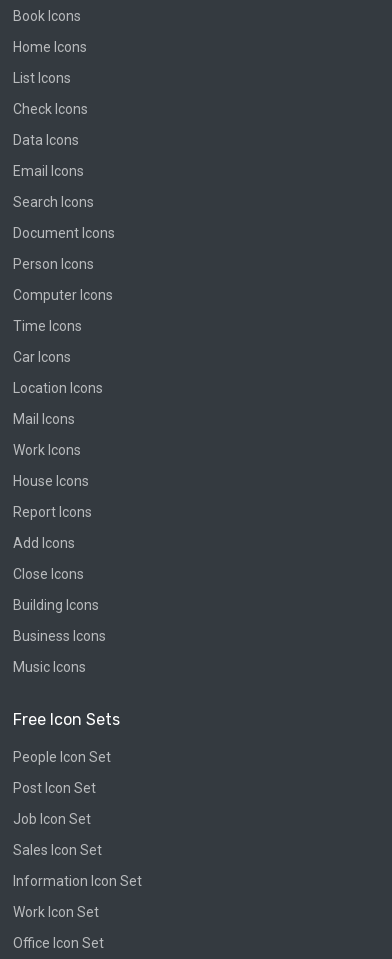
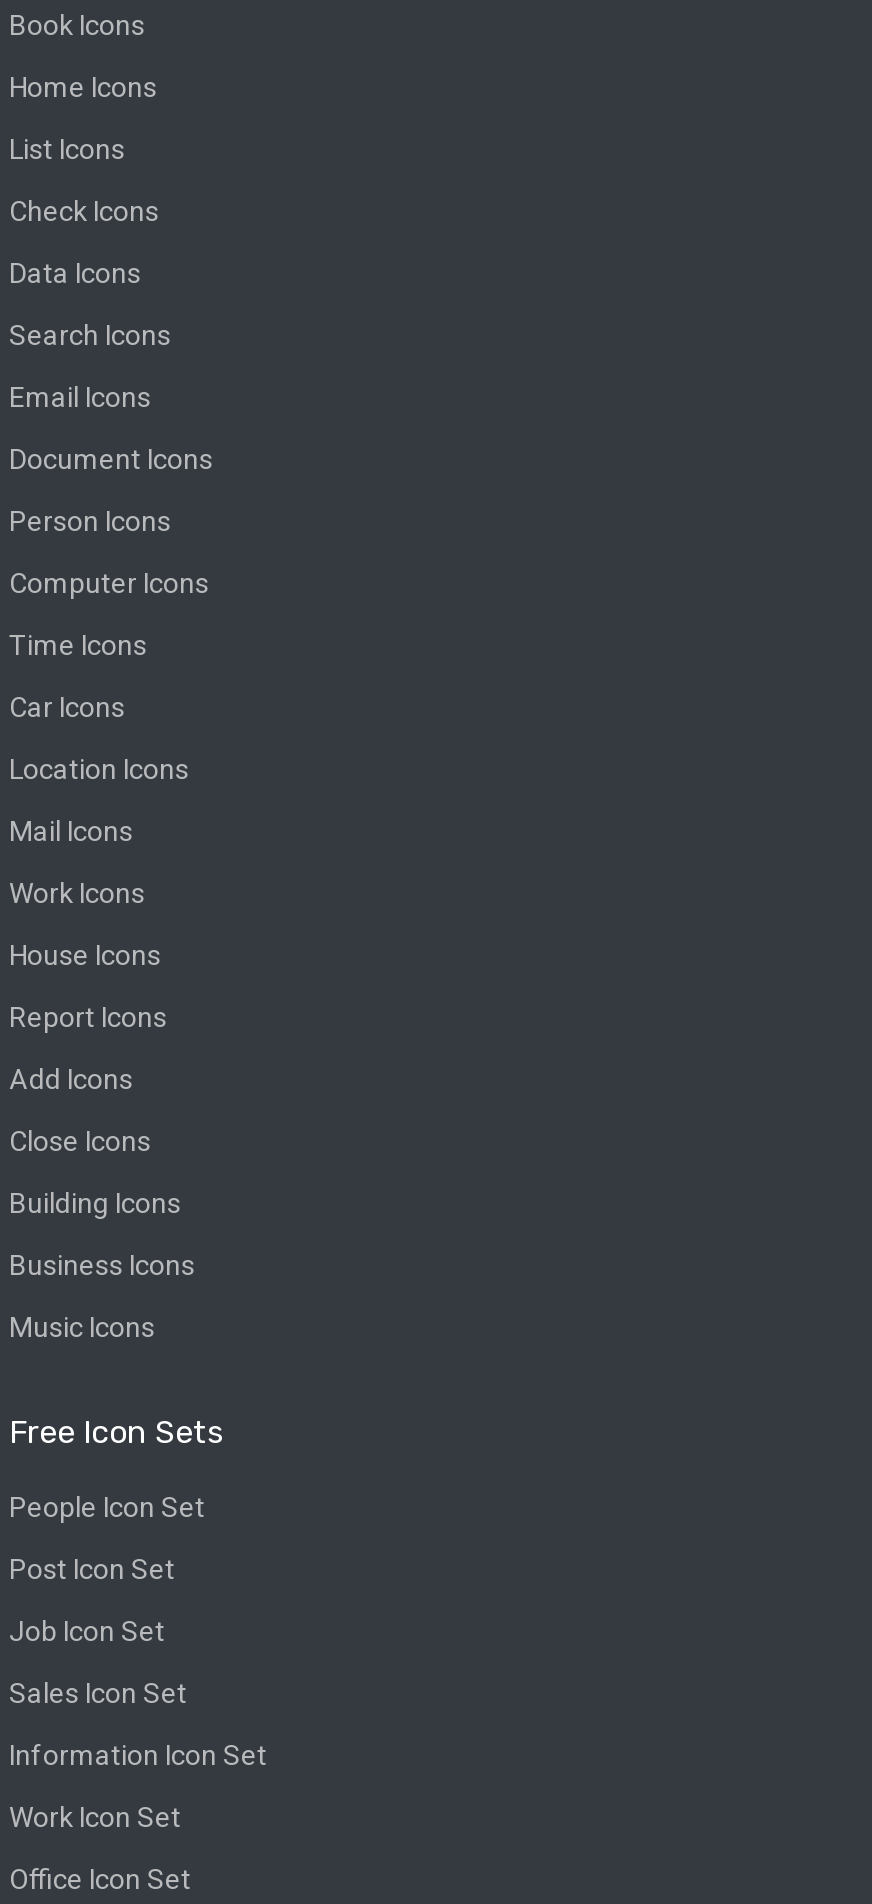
moved down: Email Icons

moved up: Search Icons
